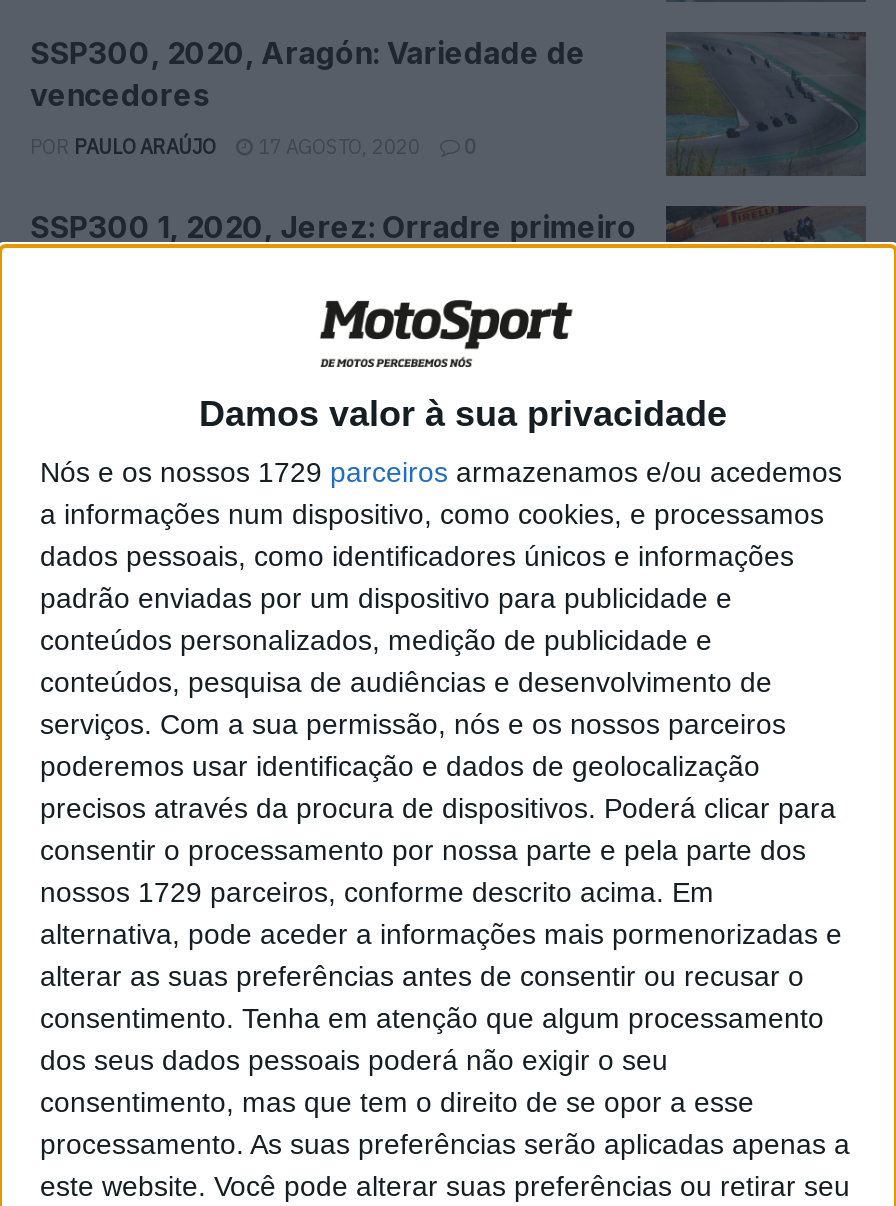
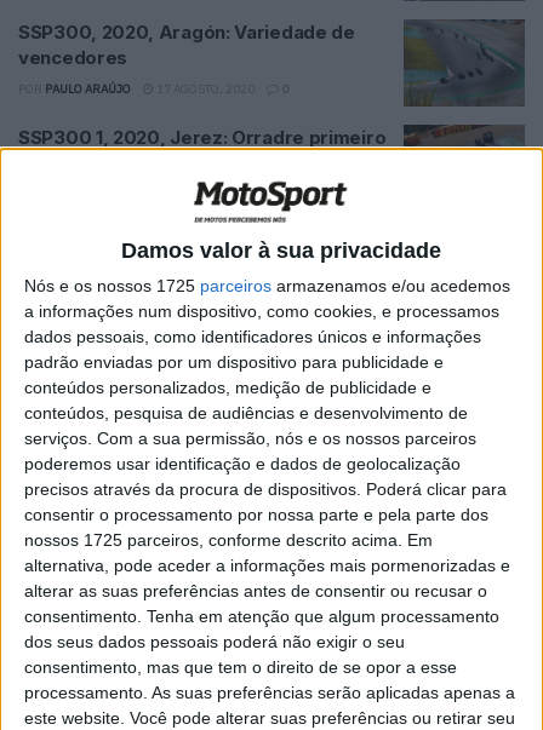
- Nós e os nossos 1729 parceiros armazenamos e/ou acedemos
+ Nós e os nossos 1725 parceiros armazenamos e/ou acedemos

- nossos 1729 parceiros, conforme descrito acima. Em
+ nossos 1725 parceiros, conforme descrito acima. Em
